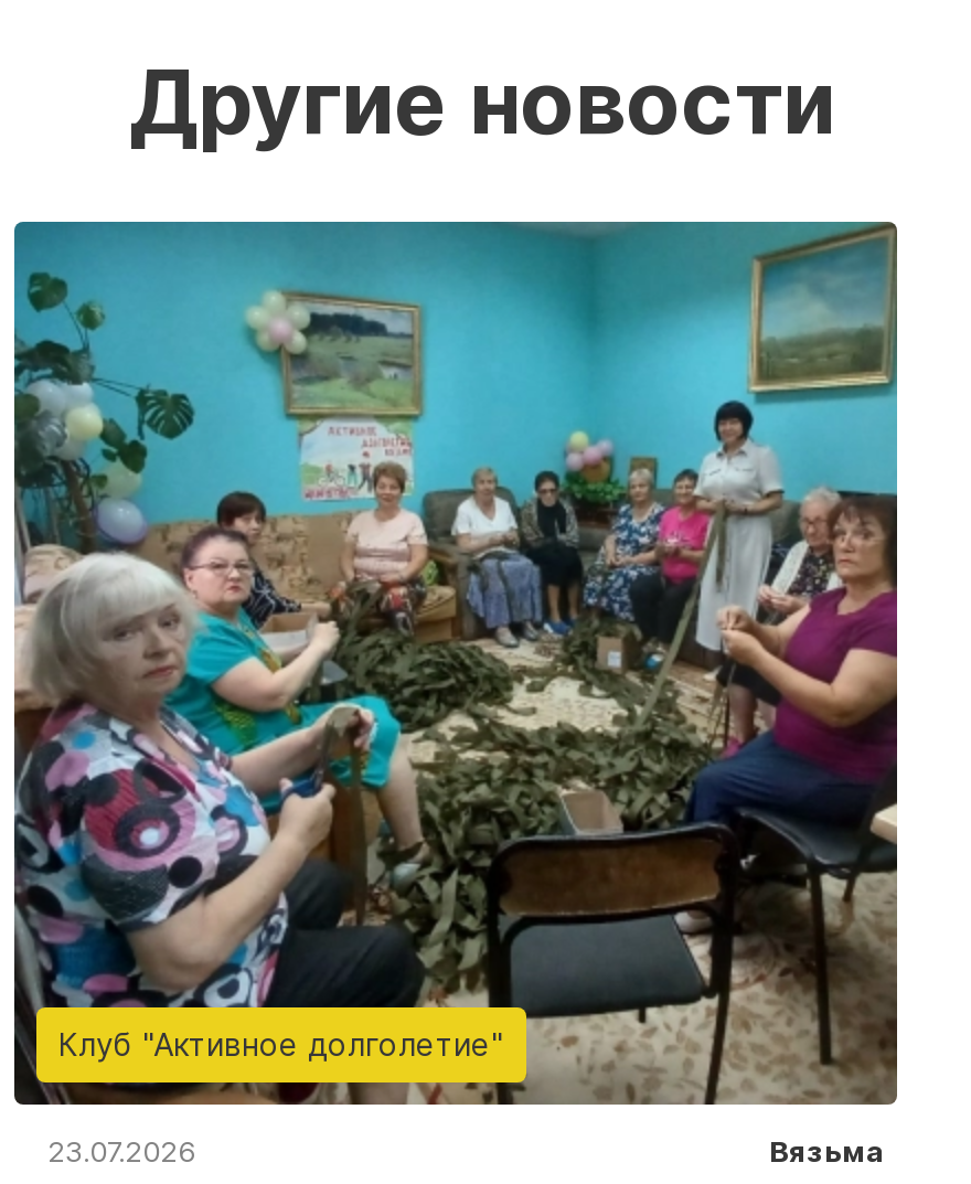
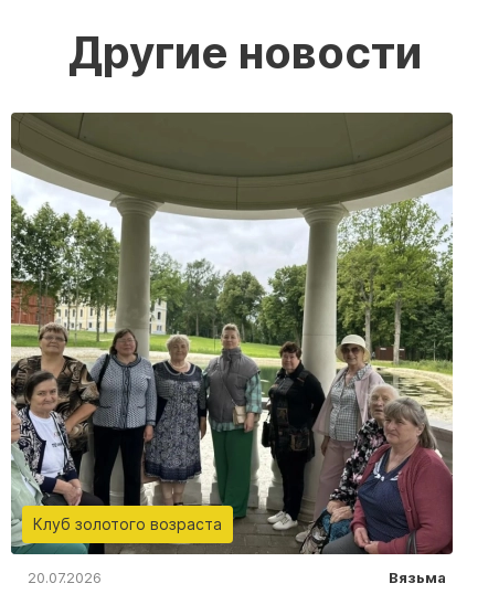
- [image]
- Клуб "Активное долголетие"
+ [image]
+ Клуб золотого возраста

- 23.07.2026
+ 20.07.2026
